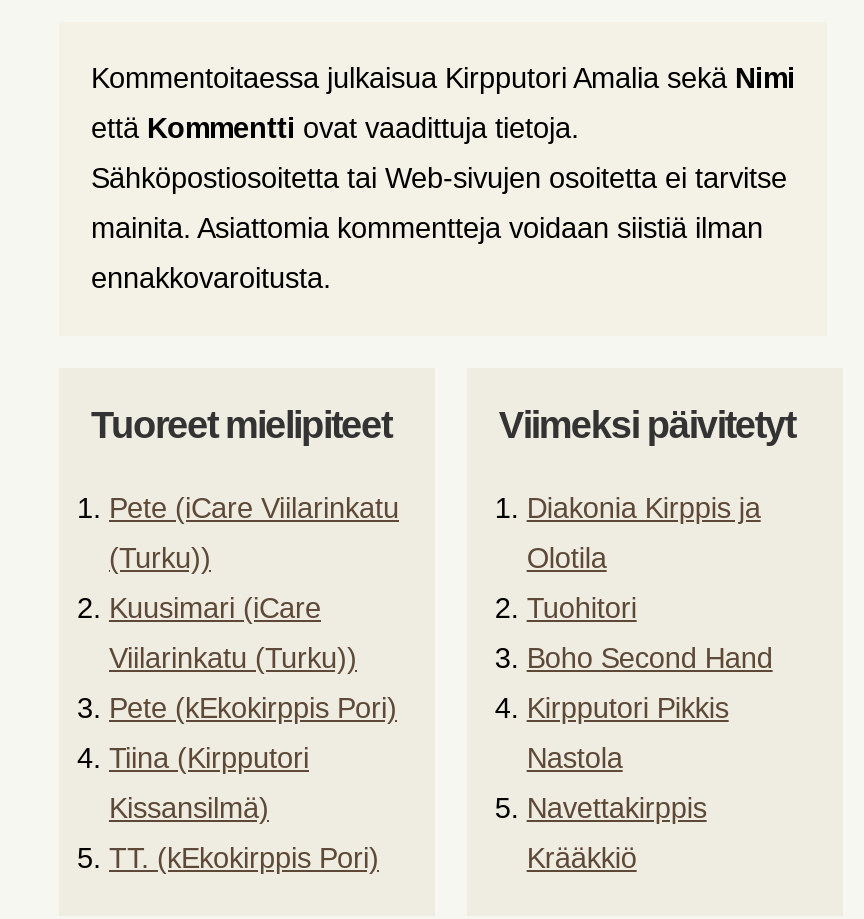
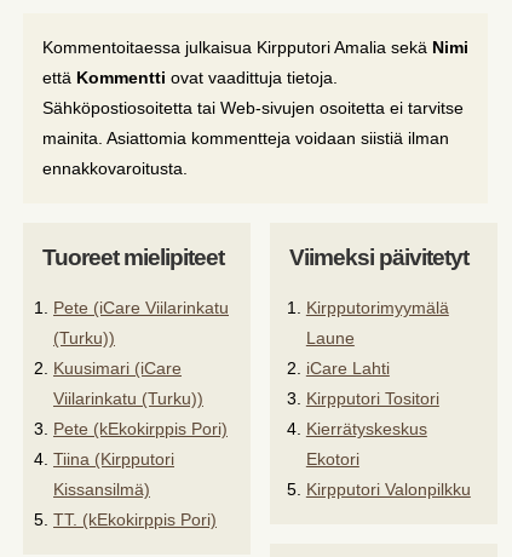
- Diakonia Kirppis ja
- Olotila
- Tuohitori
- Boho Second Hand
- Kirpputori Pikkis
- Nastola
- Navettakirppis
- Krääkkiö
+ Kirpputorimyymälä
+ Laune
+ iCare Lahti
+ Kirpputori Tositori
+ Kierrätyskeskus
+ Ekotori
+ Kirpputori Valonpilkku
